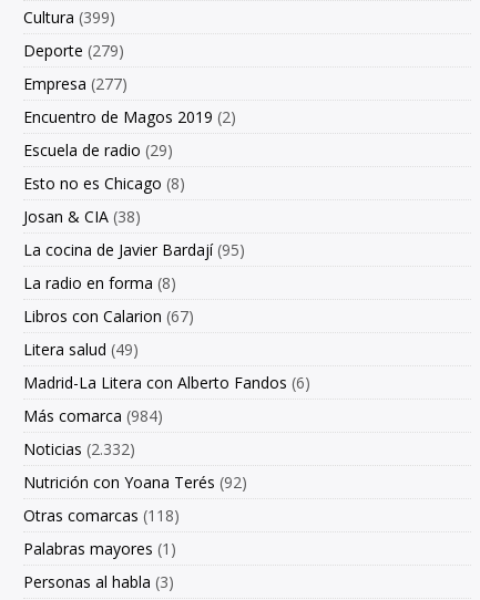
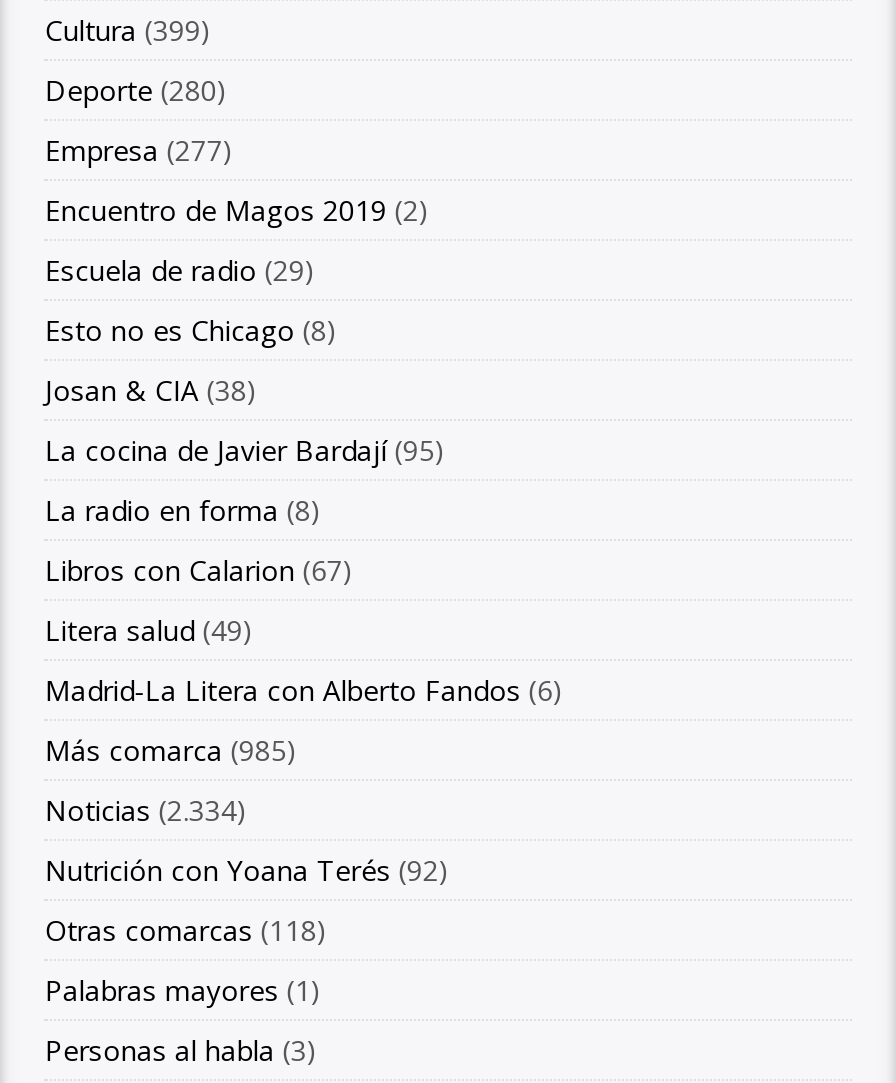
- Deporte (279)
+ Deporte (280)

- Más comarca (984)
+ Más comarca (985)

- Noticias (2.332)
+ Noticias (2.334)
